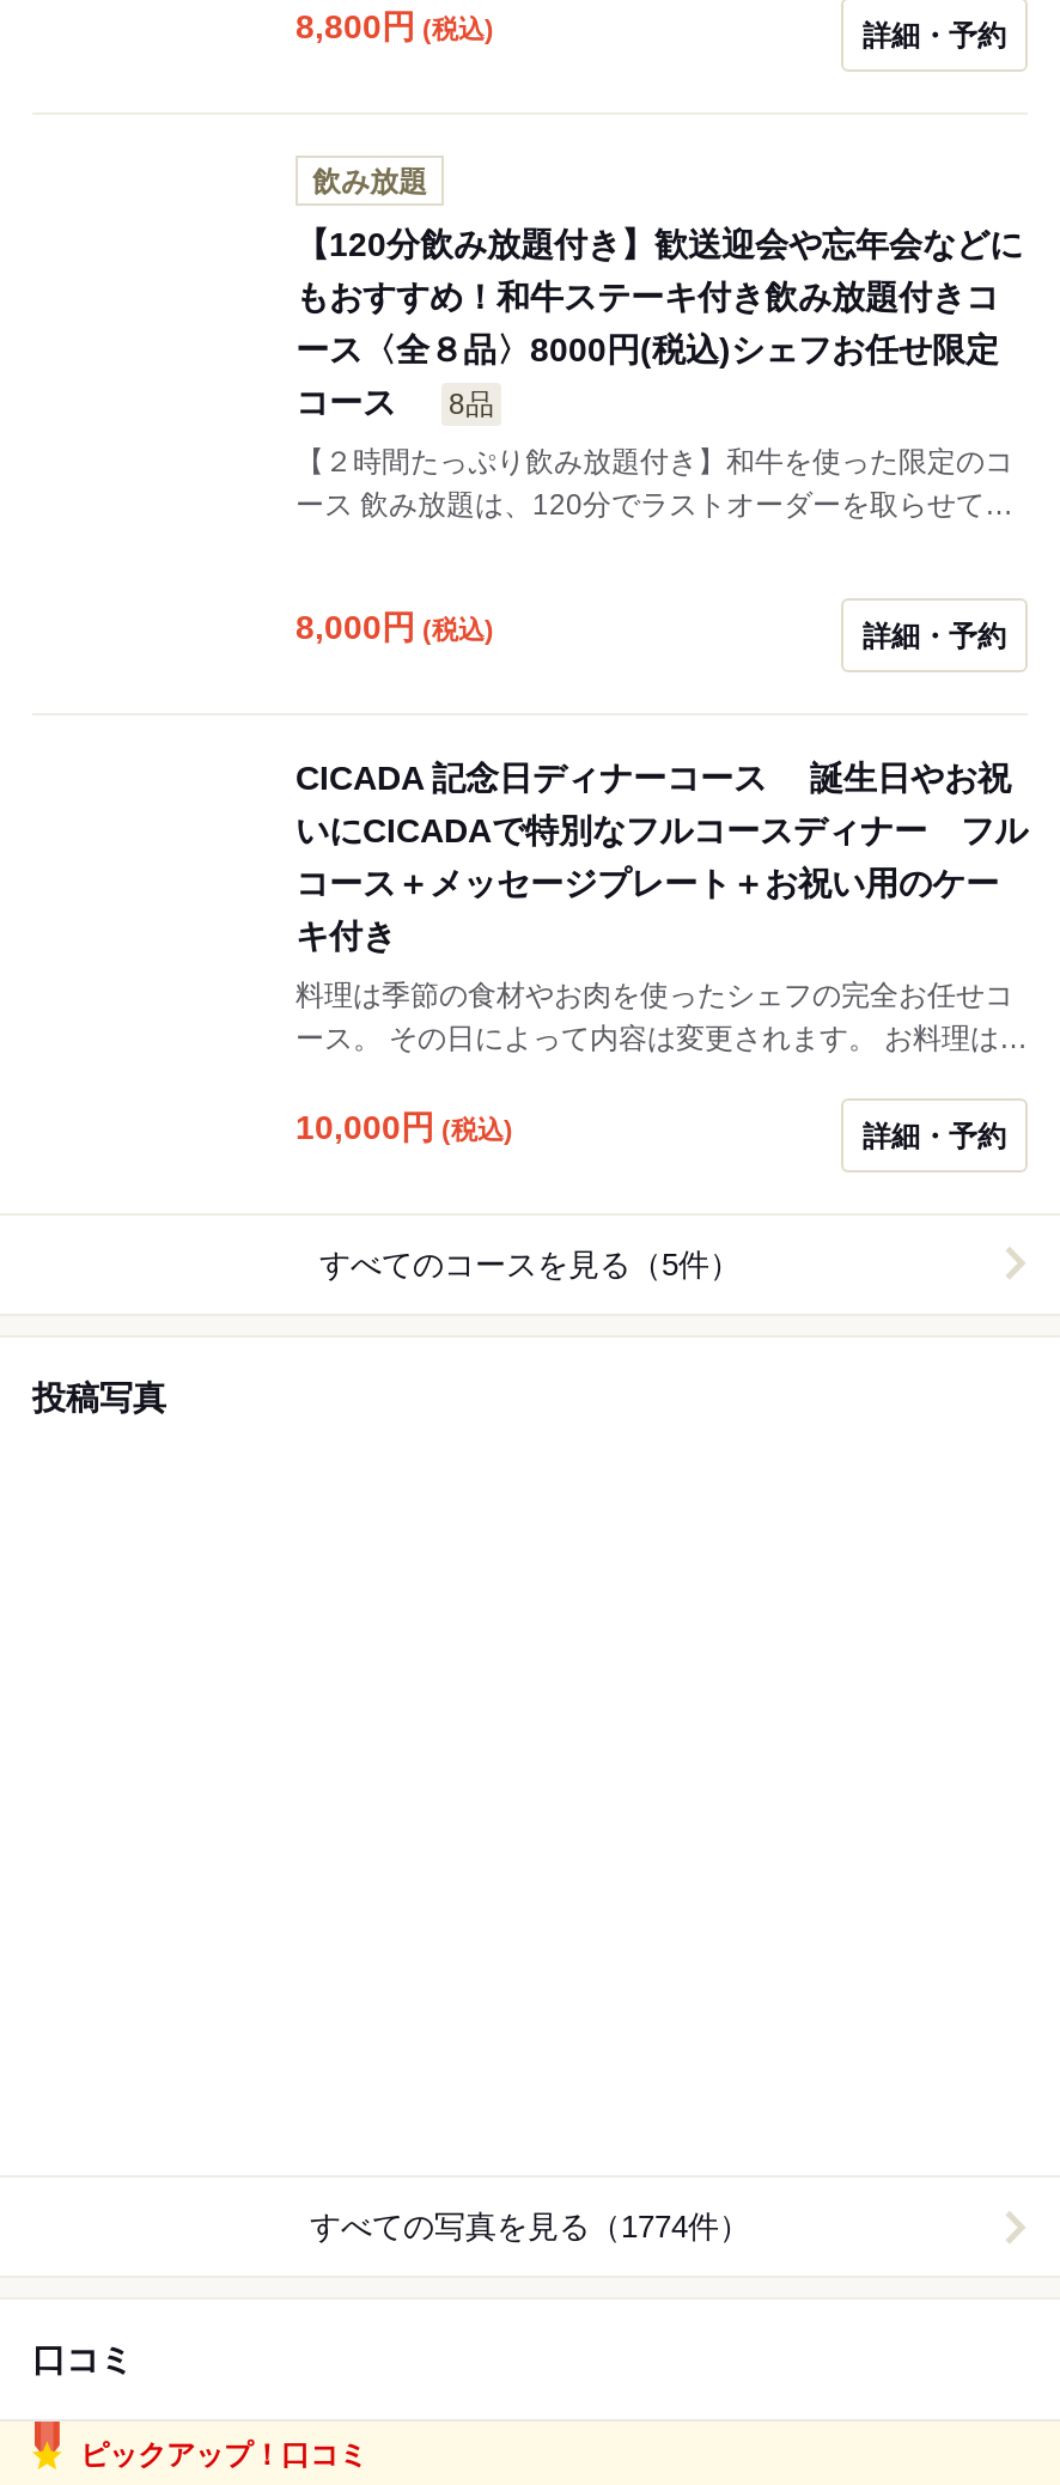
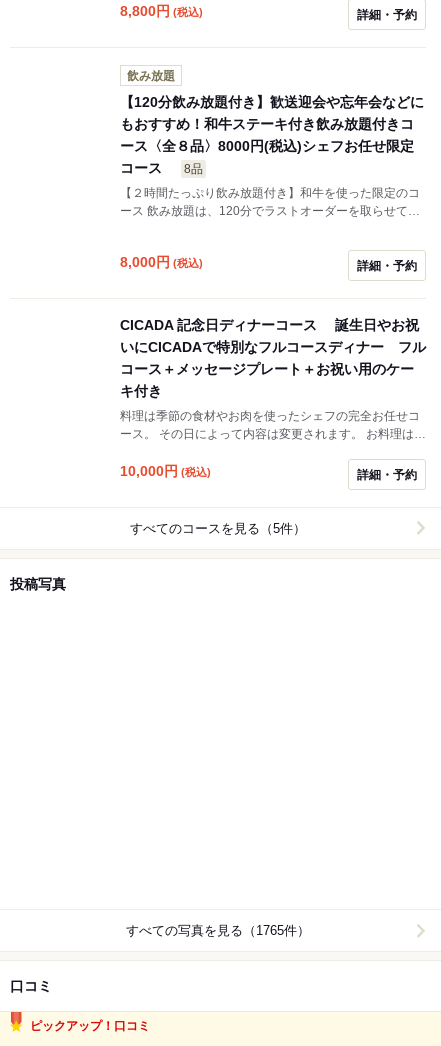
- すべての写真を見る（1774件）
+ すべての写真を見る（1765件）
